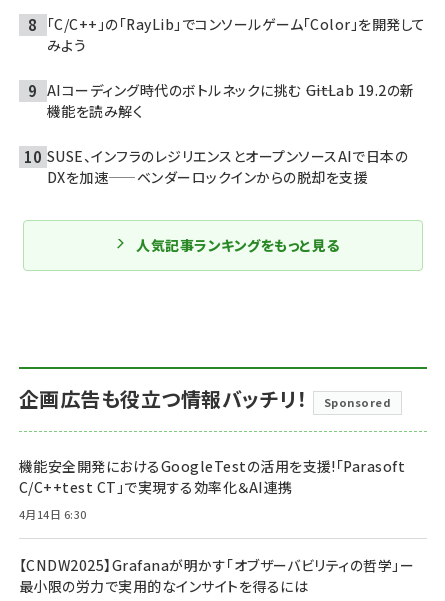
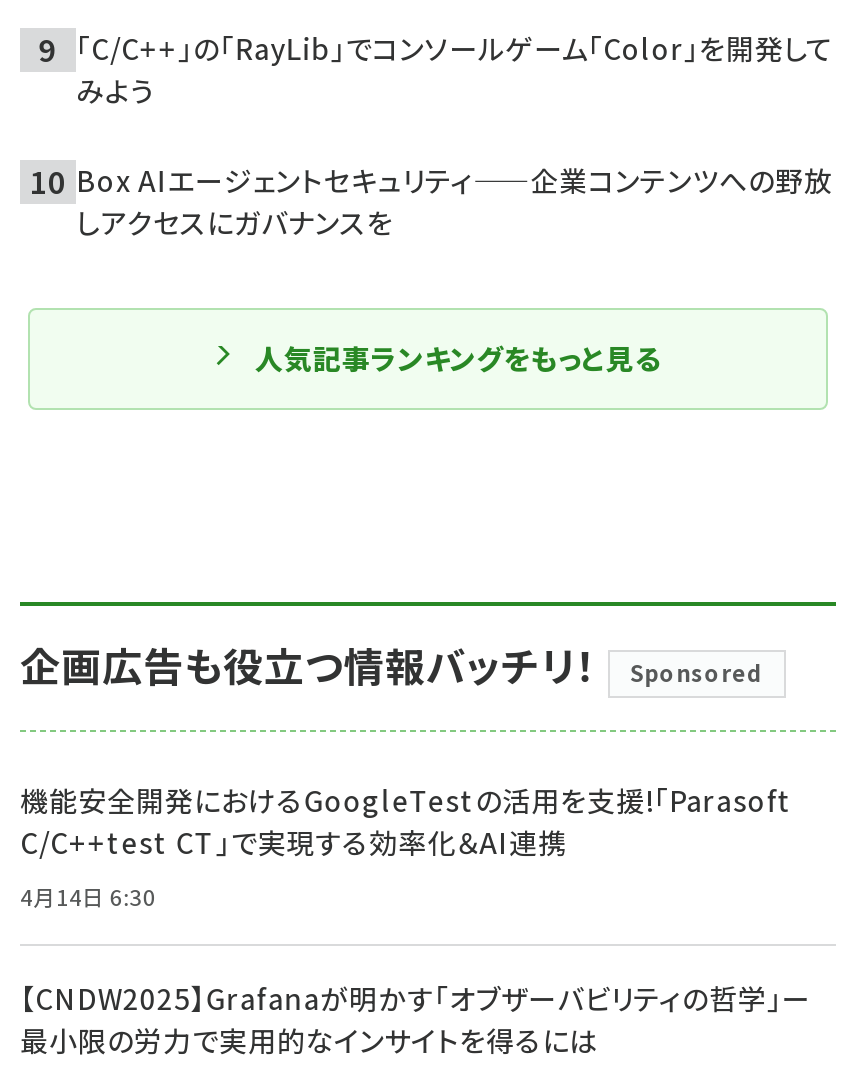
- AIコーディング時代のボトルネックに挑む ――GitLab 19.2の新
- 機能を読み解く
- SUSE、インフラのレジリエンスとオープンソースAIで日本の
- DXを加速——ベンダーロックインからの脱却を支援
+ Box AIエージェントセキュリティ——企業コンテンツへの野放
+ しアクセスにガバナンスを
